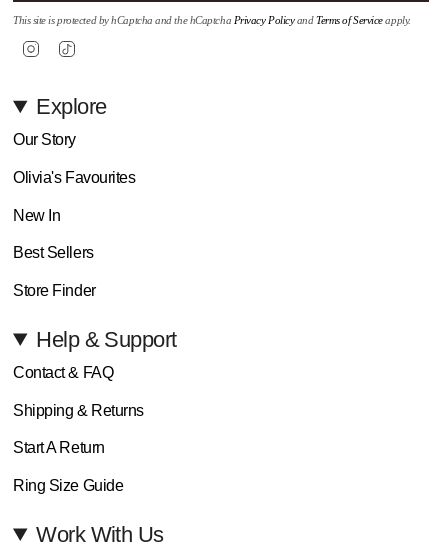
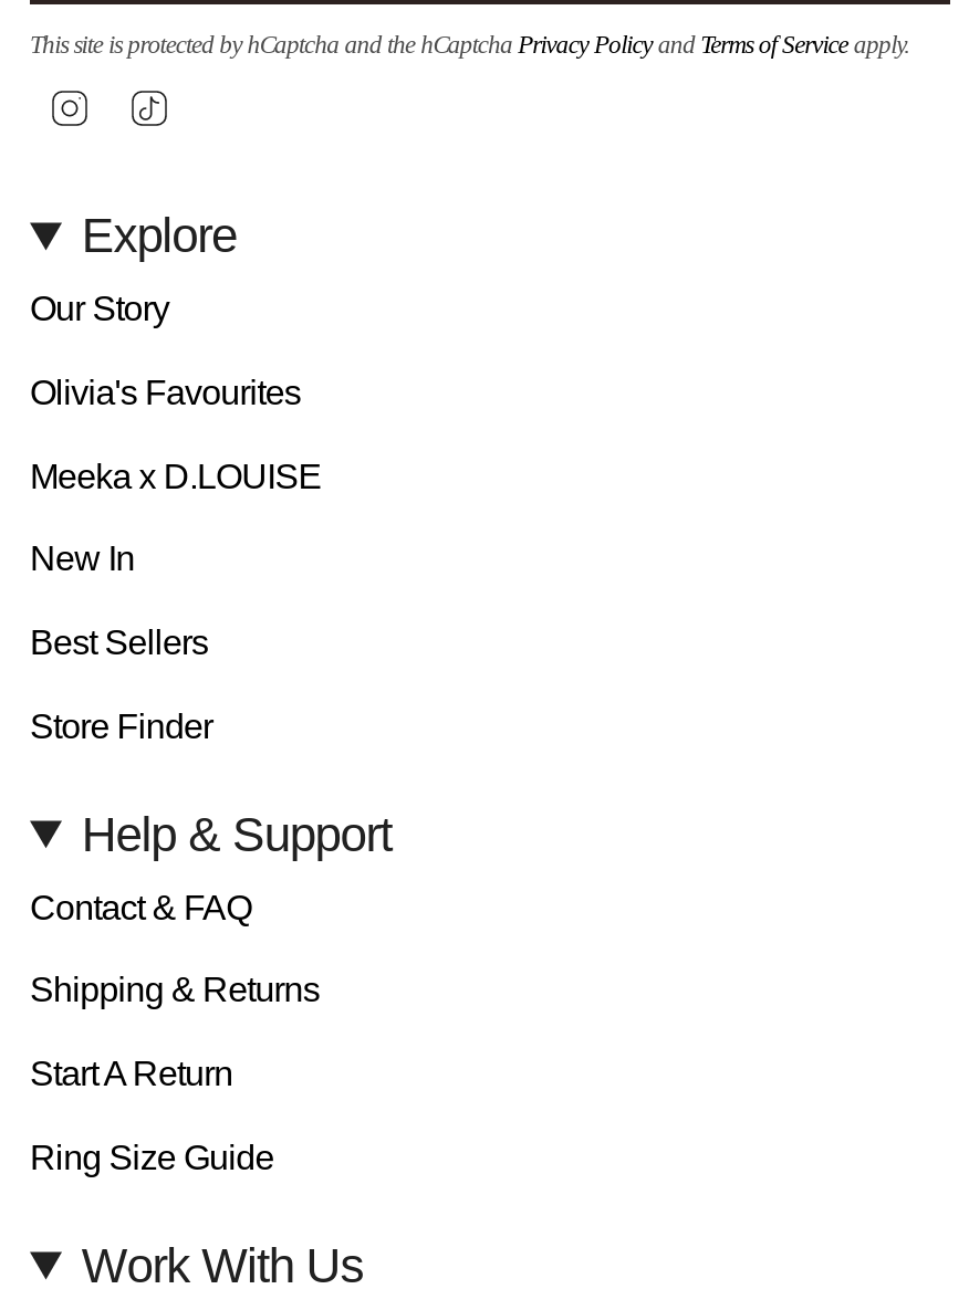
+ Meeka x D.LOUISE
